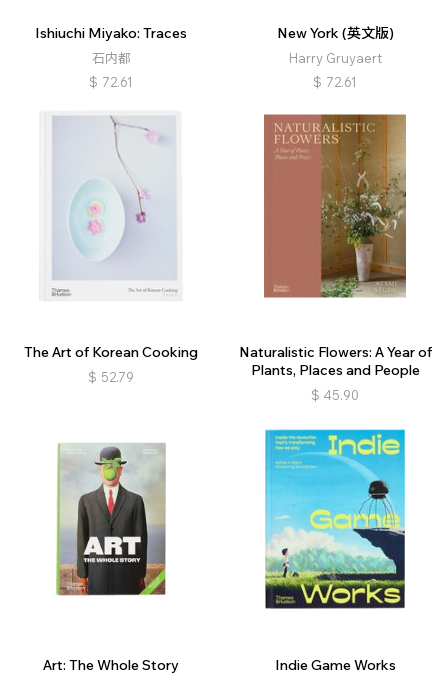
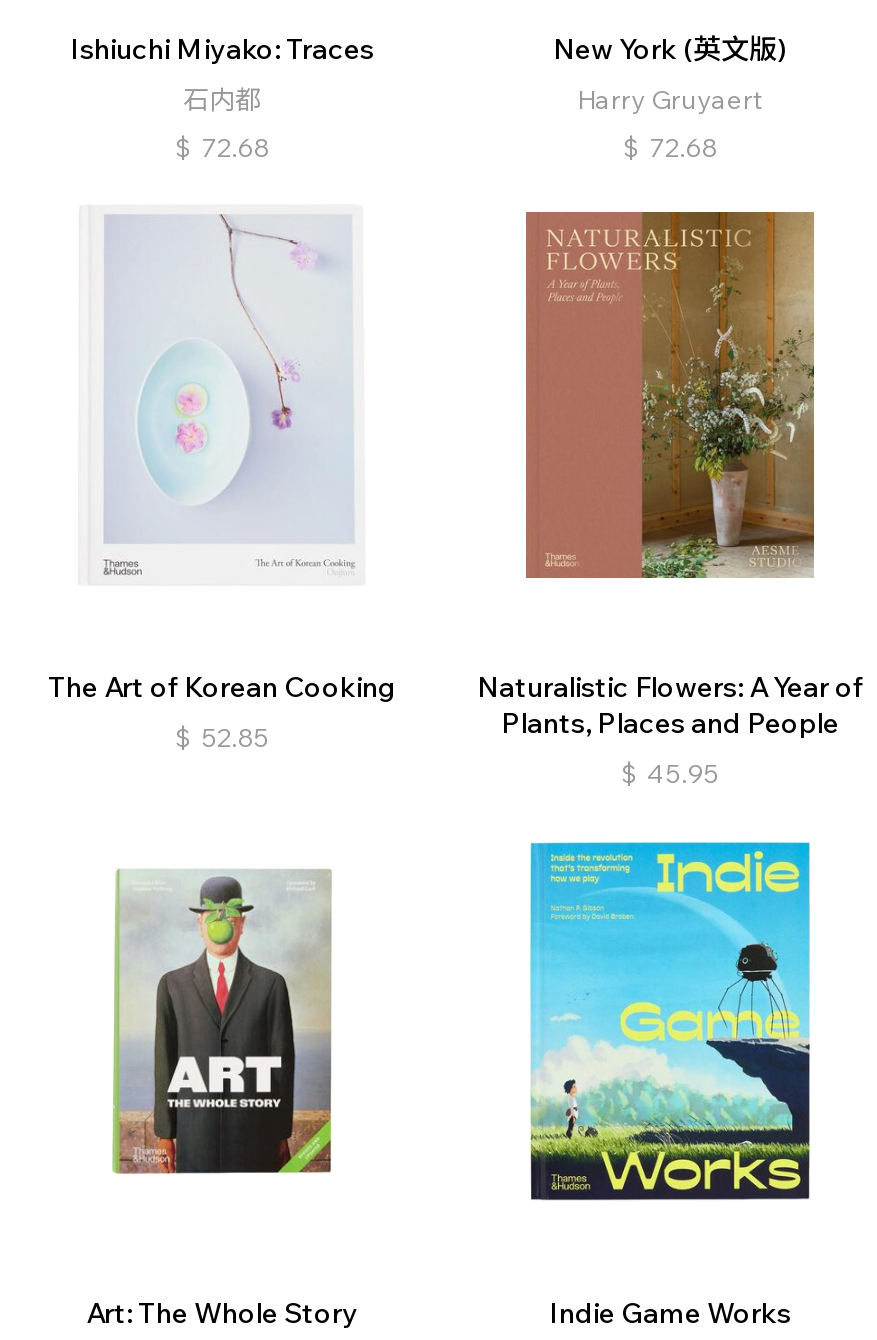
- $ 72.61
+ $ 72.68

- $ 72.61
+ $ 72.68

- $ 52.79
+ $ 52.85

- $ 45.90
+ $ 45.95
